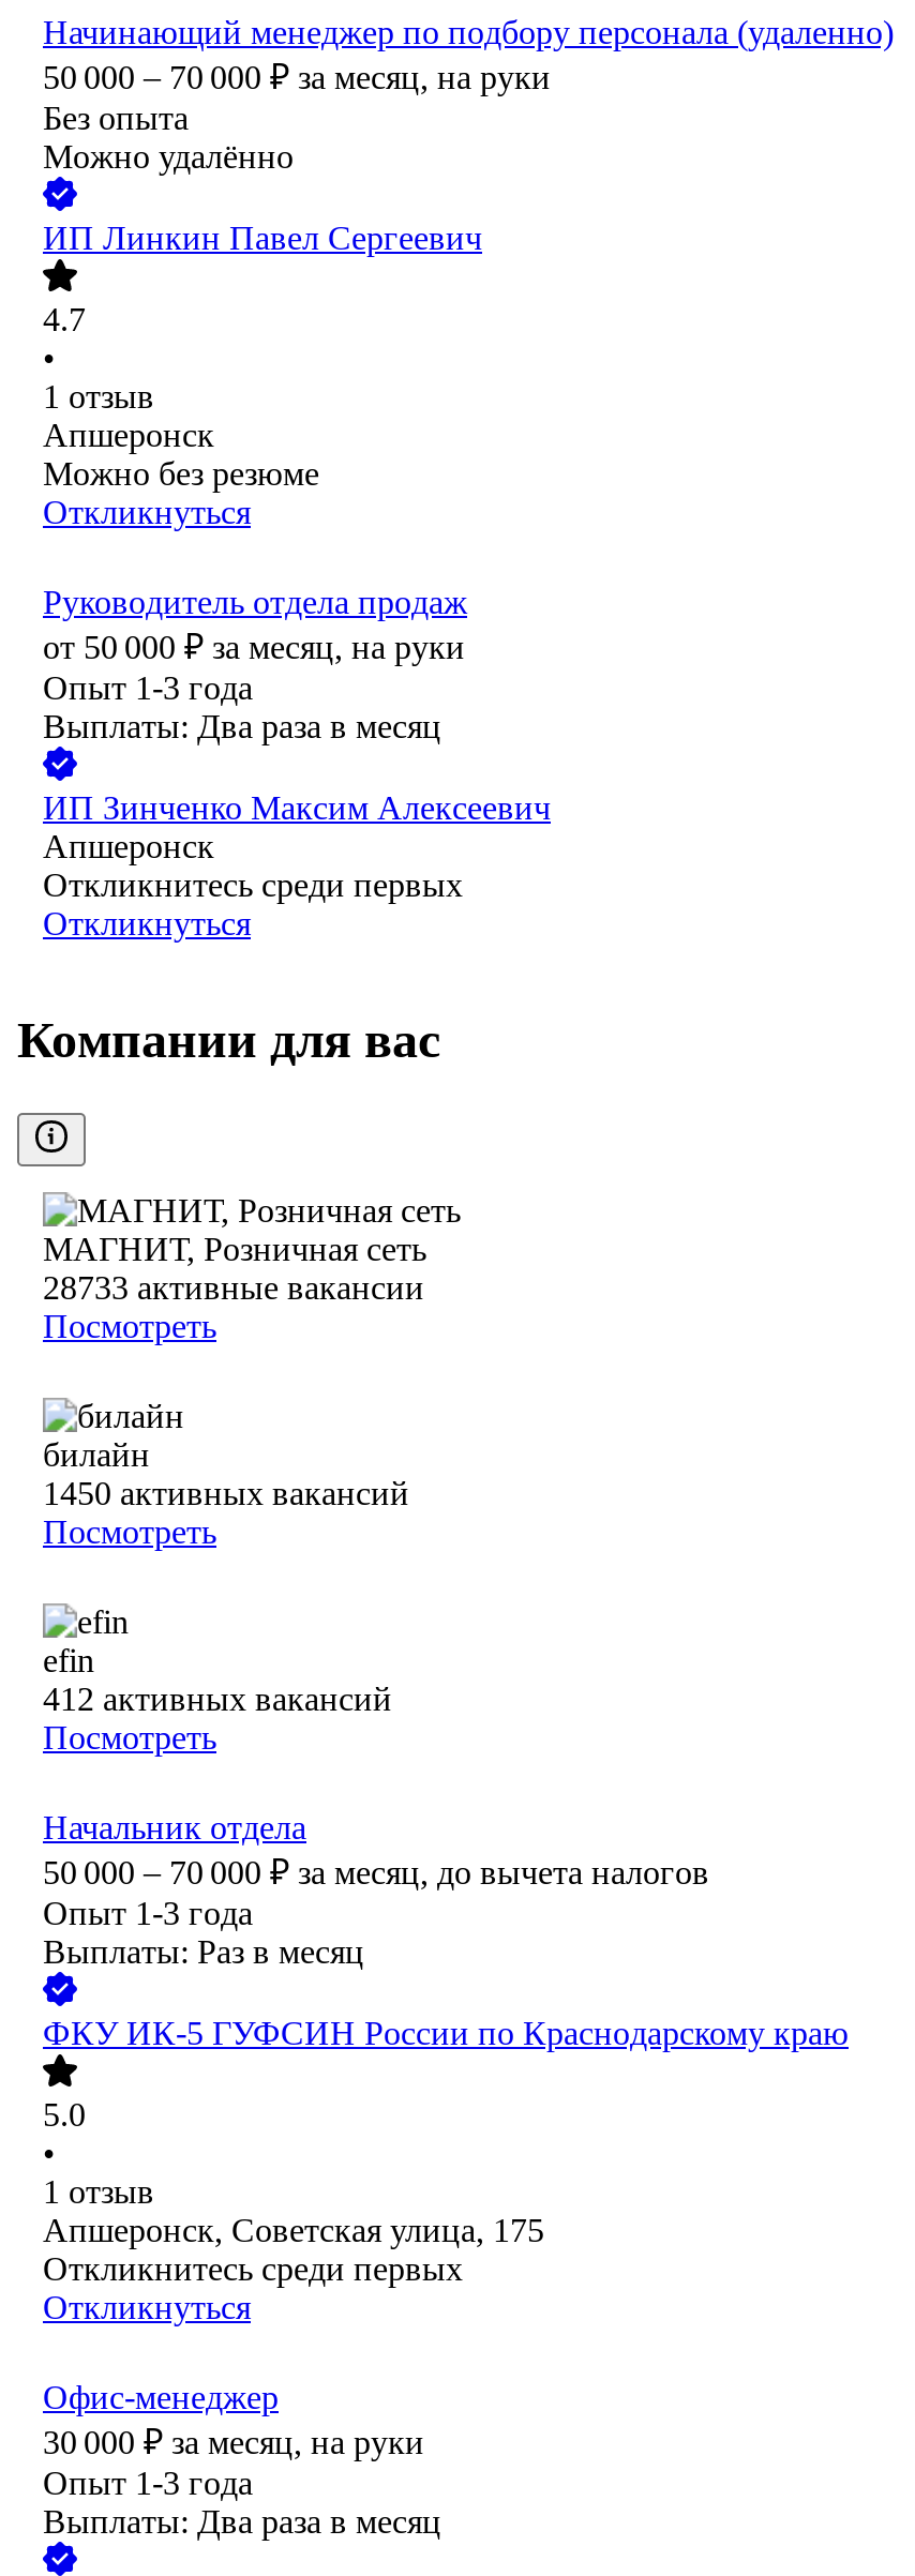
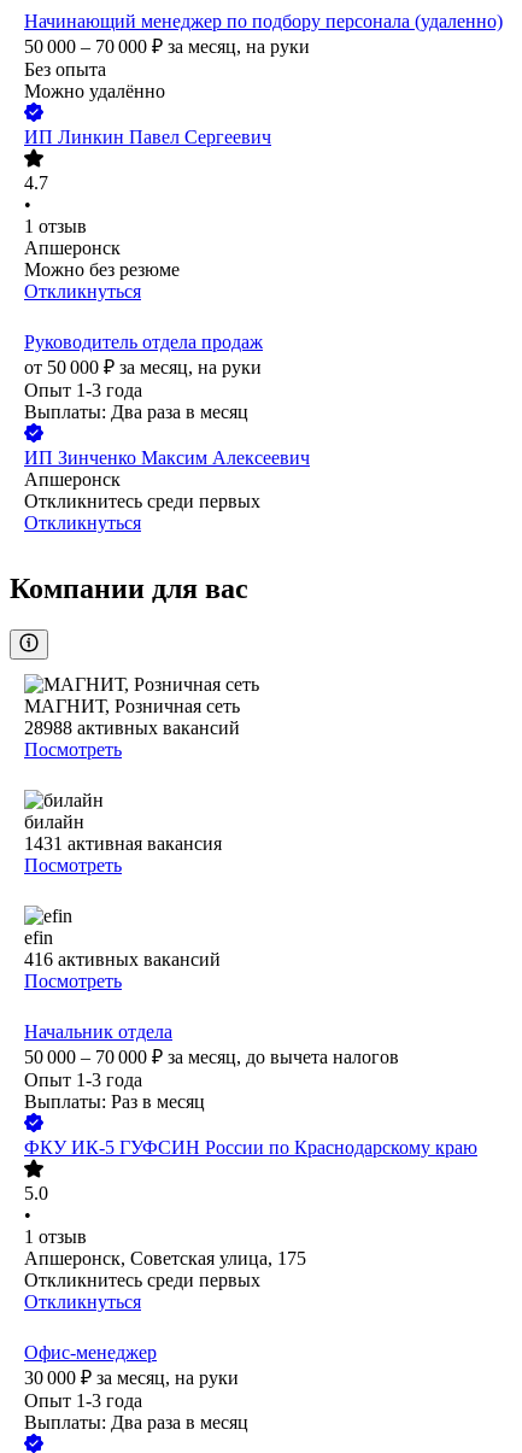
- 28733 активные вакансии
+ 28988 активных вакансий

- 1450 активных вакансий
+ 1431 активная вакансия

- 412 активных вакансий
+ 416 активных вакансий
